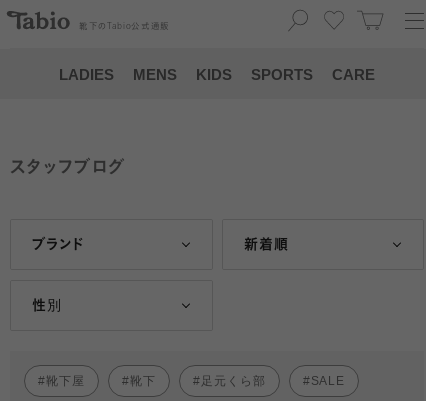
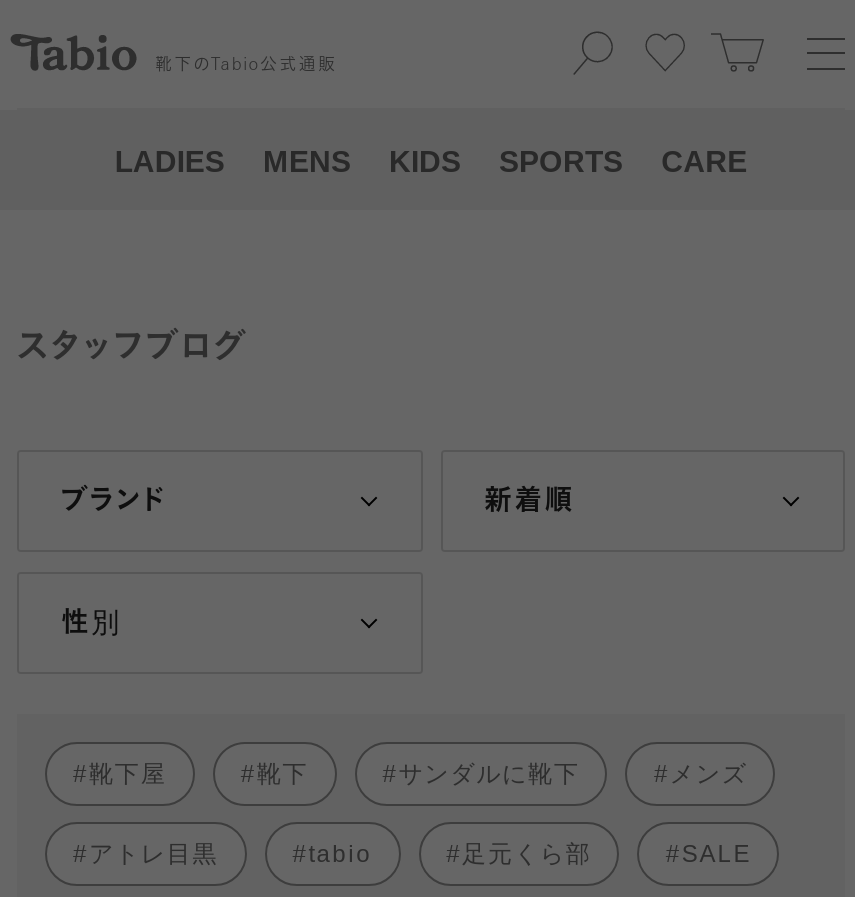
+ サンダルに靴下
+ メンズ
+ アトレ目黒
+ tabio
